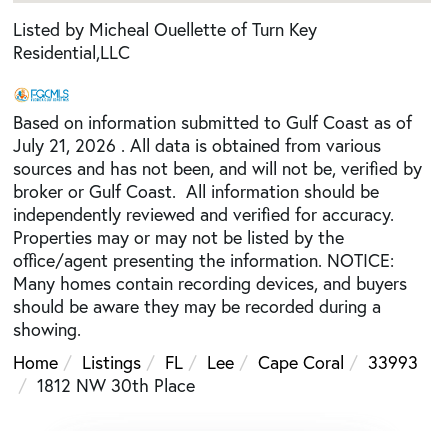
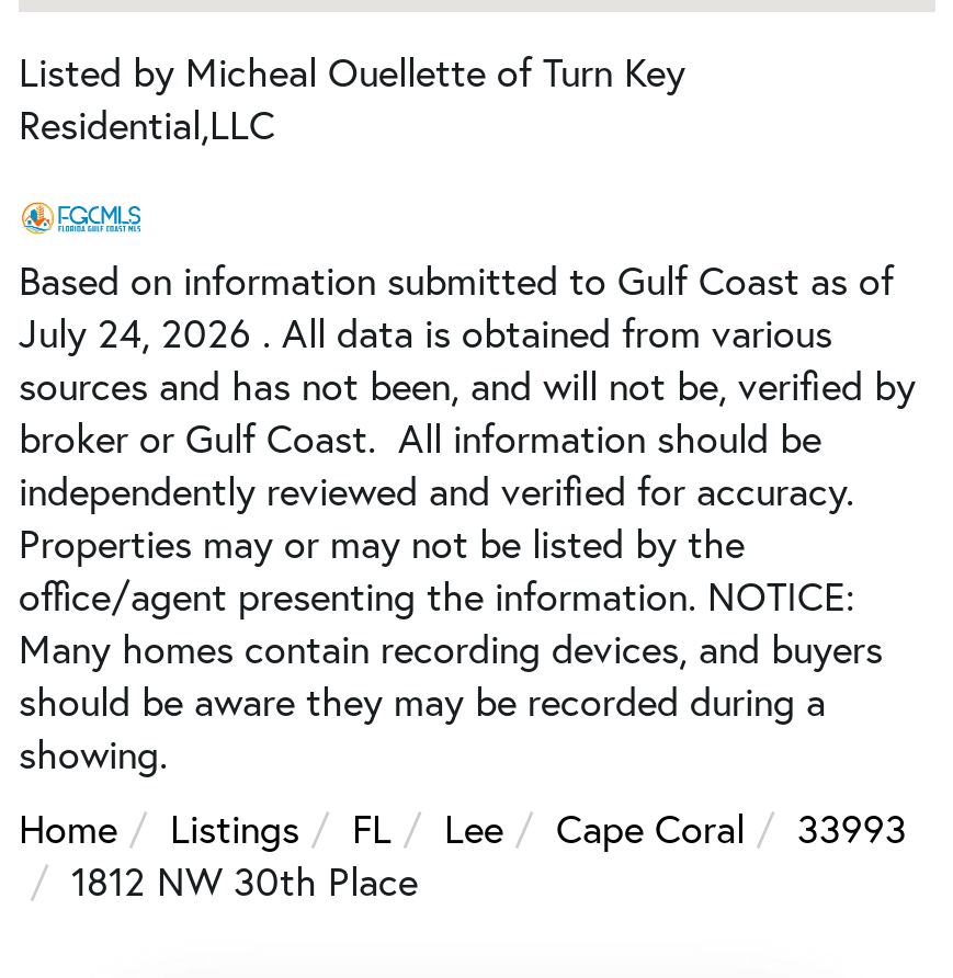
- July 21, 2026 . All data is obtained from various
+ July 24, 2026 . All data is obtained from various
